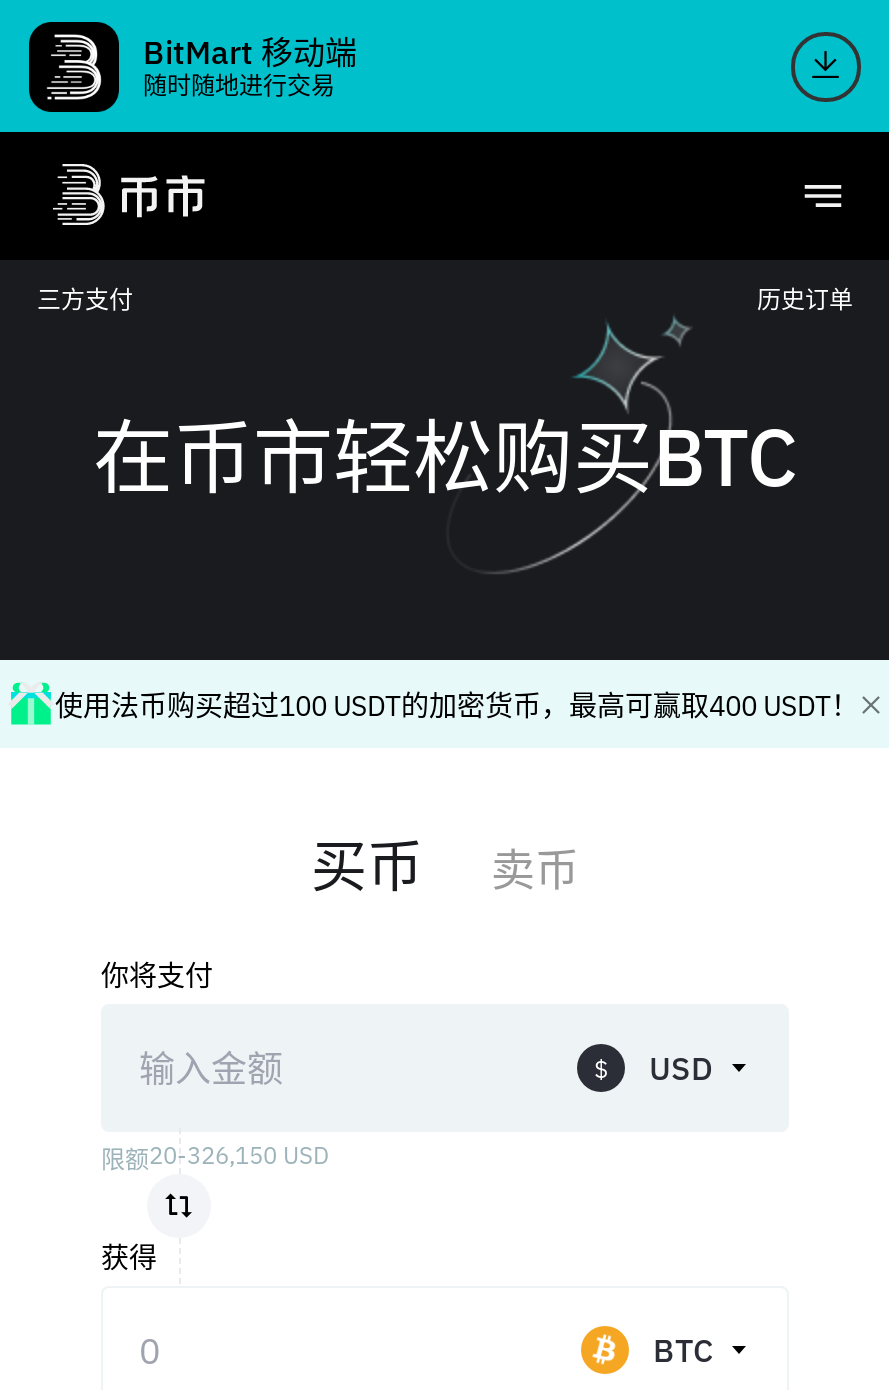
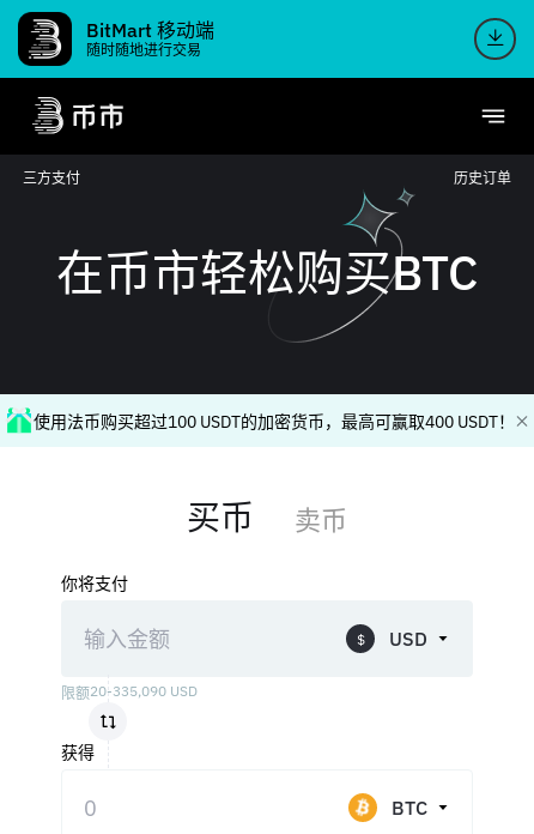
- 限额20-326,150 USD
+ 限额20-335,090 USD
